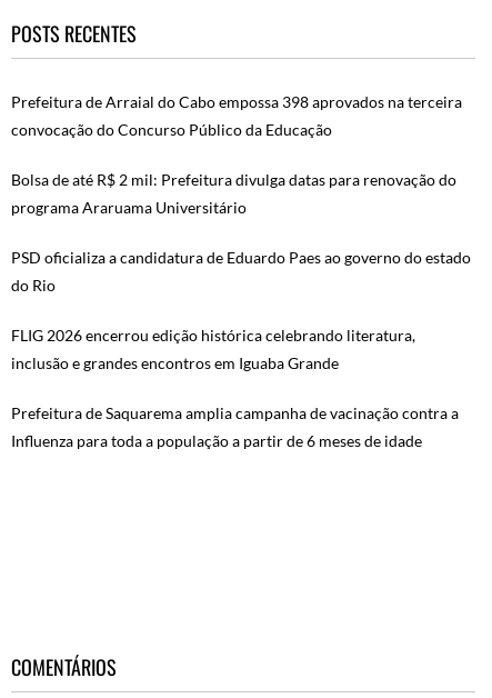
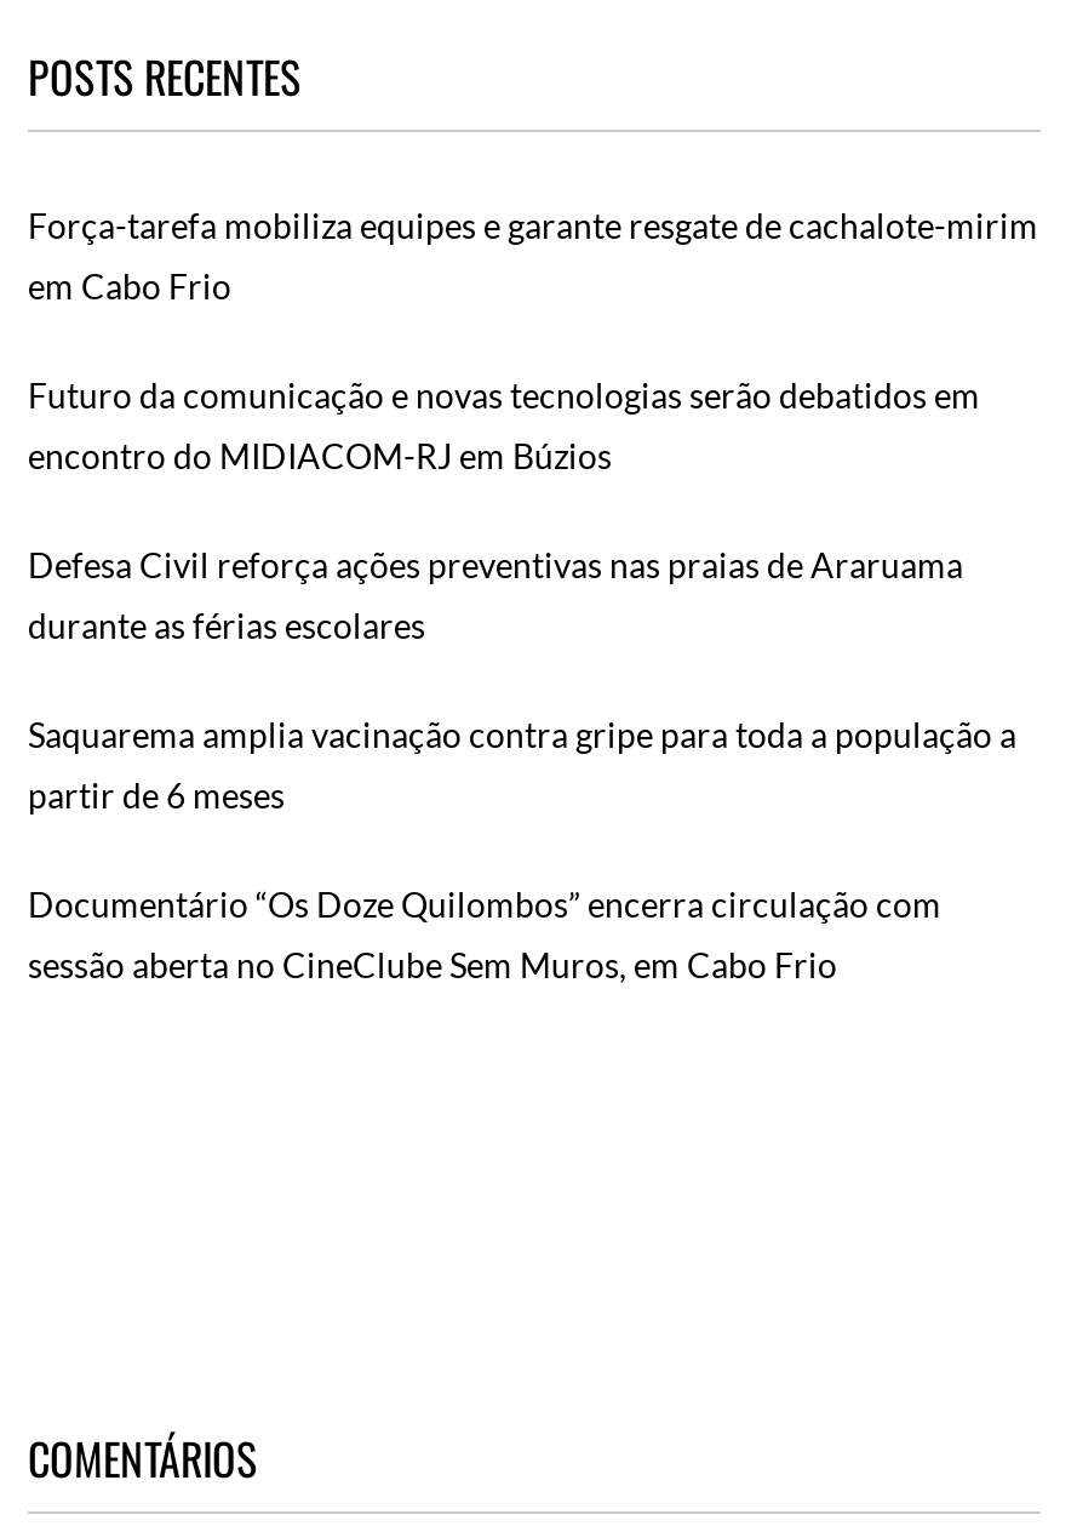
- Prefeitura de Arraial do Cabo empossa 398 aprovados na terceira
+ Força-tarefa mobiliza equipes e garante resgate de cachalote-mirim

- convocação do Concurso Público da Educação
+ em Cabo Frio

- Bolsa de até R$ 2 mil: Prefeitura divulga datas para renovação do
+ Futuro da comunicação e novas tecnologias serão debatidos em

- programa Araruama Universitário
+ encontro do MIDIACOM-RJ em Búzios

- PSD oficializa a candidatura de Eduardo Paes ao governo do estado
+ Defesa Civil reforça ações preventivas nas praias de Araruama

- do Rio
+ durante as férias escolares

- FLIG 2026 encerrou edição histórica celebrando literatura,
+ Saquarema amplia vacinação contra gripe para toda a população a

- inclusão e grandes encontros em Iguaba Grande
+ partir de 6 meses

- Prefeitura de Saquarema amplia campanha de vacinação contra a
+ Documentário “Os Doze Quilombos” encerra circulação com

- Influenza para toda a população a partir de 6 meses de idade
+ sessão aberta no CineClube Sem Muros, em Cabo Frio
